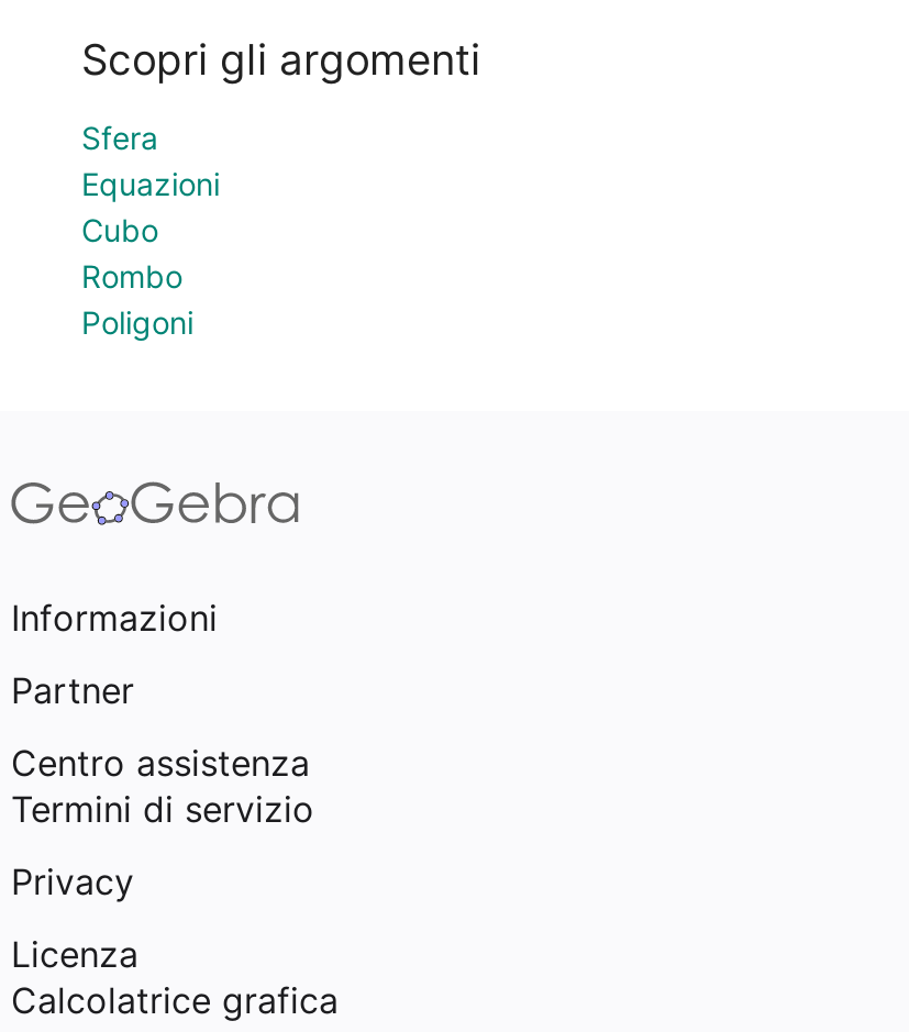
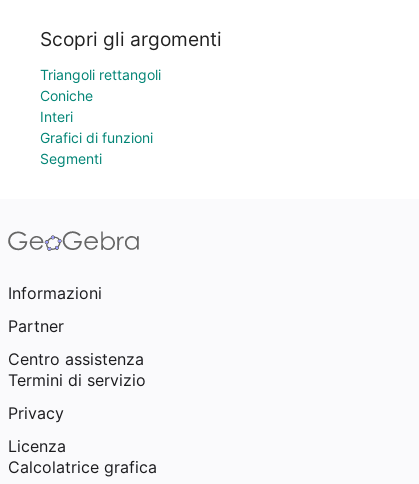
- Sfera
- Equazioni
- Cubo
- Rombo
- Poligoni
+ Triangoli rettangoli
+ Coniche
+ Interi
+ Grafici di funzioni
+ Segmenti
